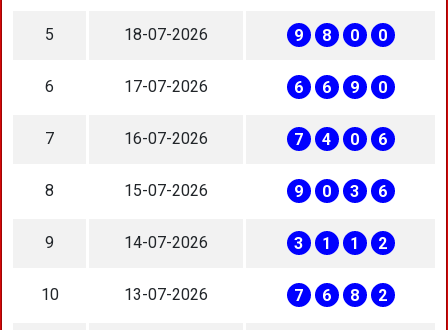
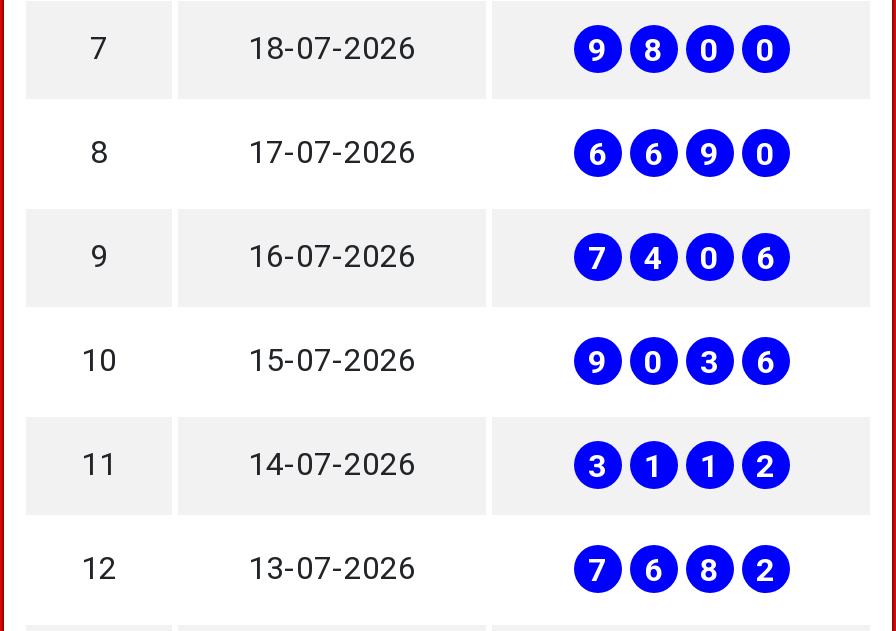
- 5
+ 7

- 6
+ 8

- 7
+ 9

- 8
+ 10

- 9
+ 11

- 10
+ 12
